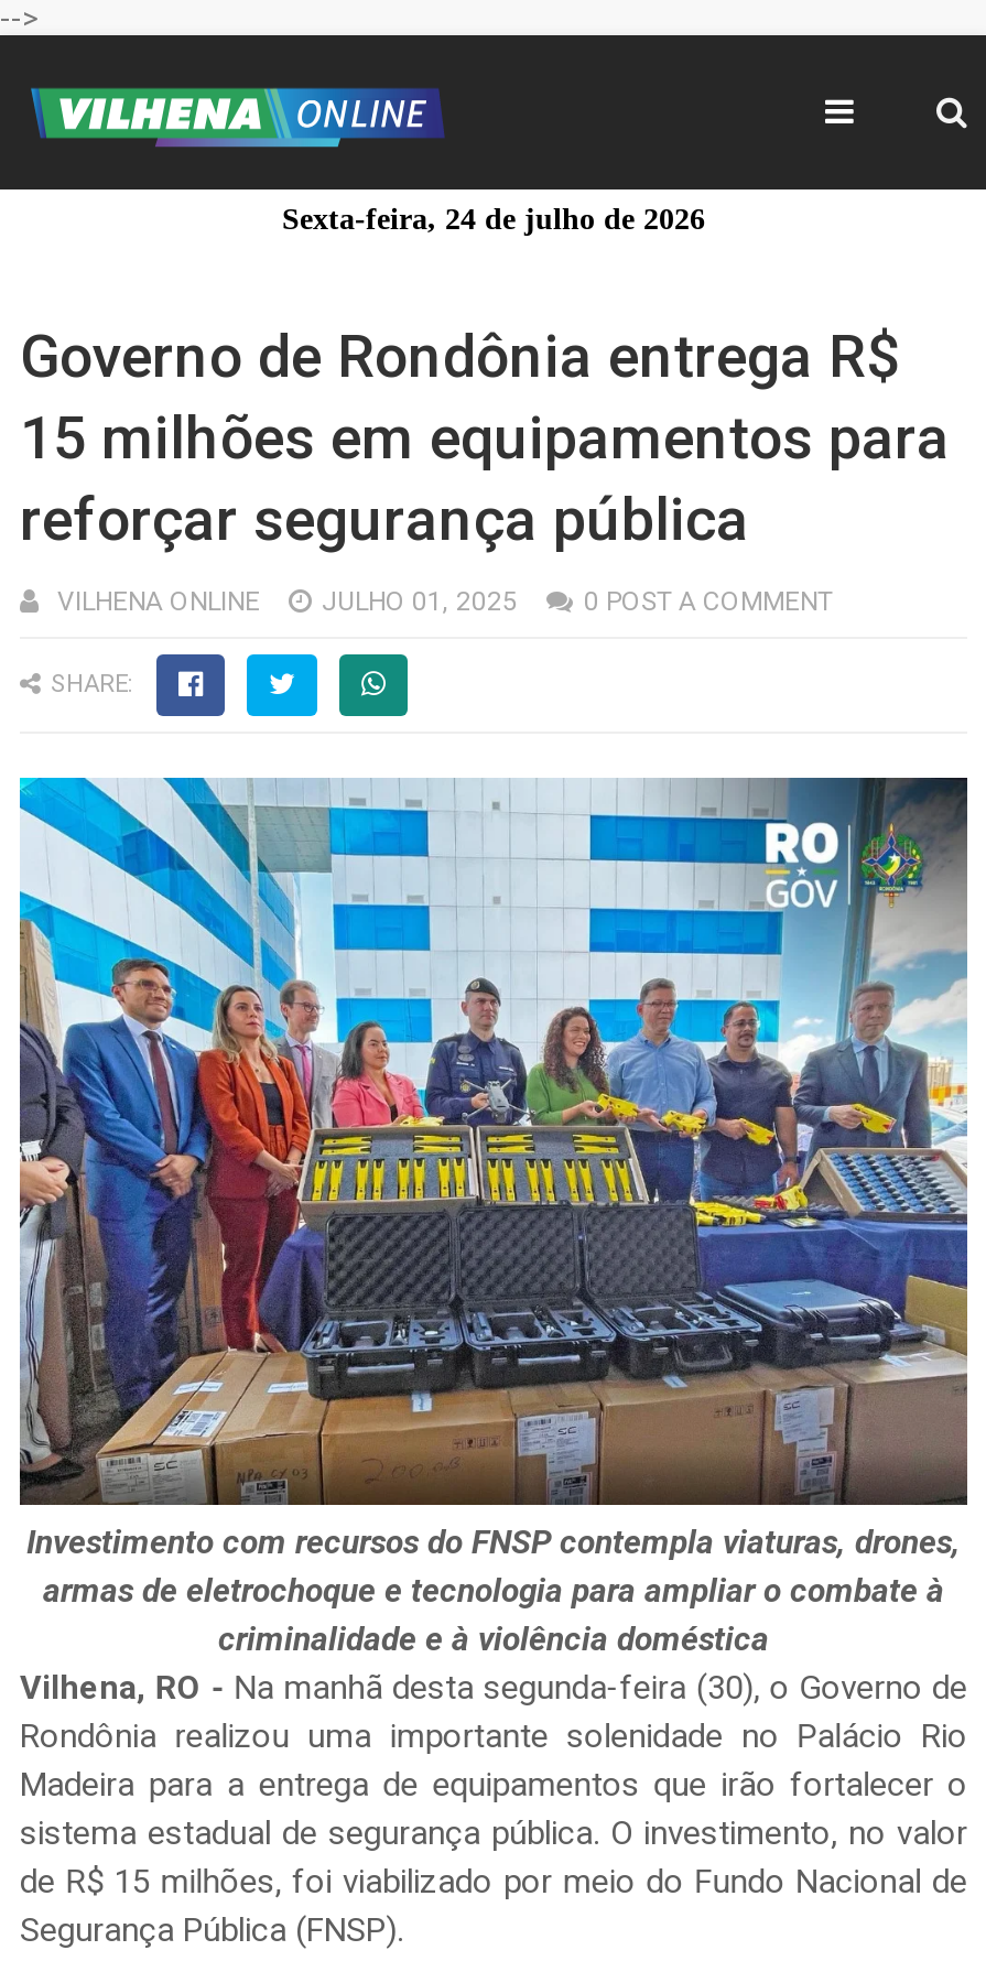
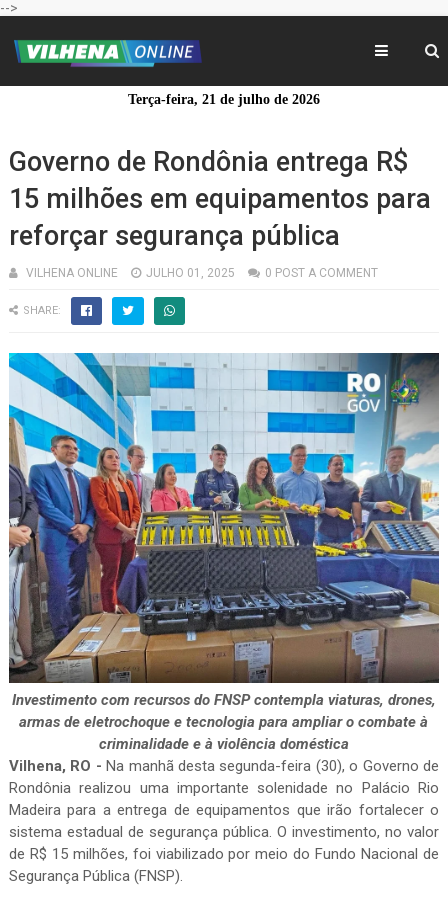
- Sexta-feira, 24 de julho de 2026
+ Terça-feira, 21 de julho de 2026
